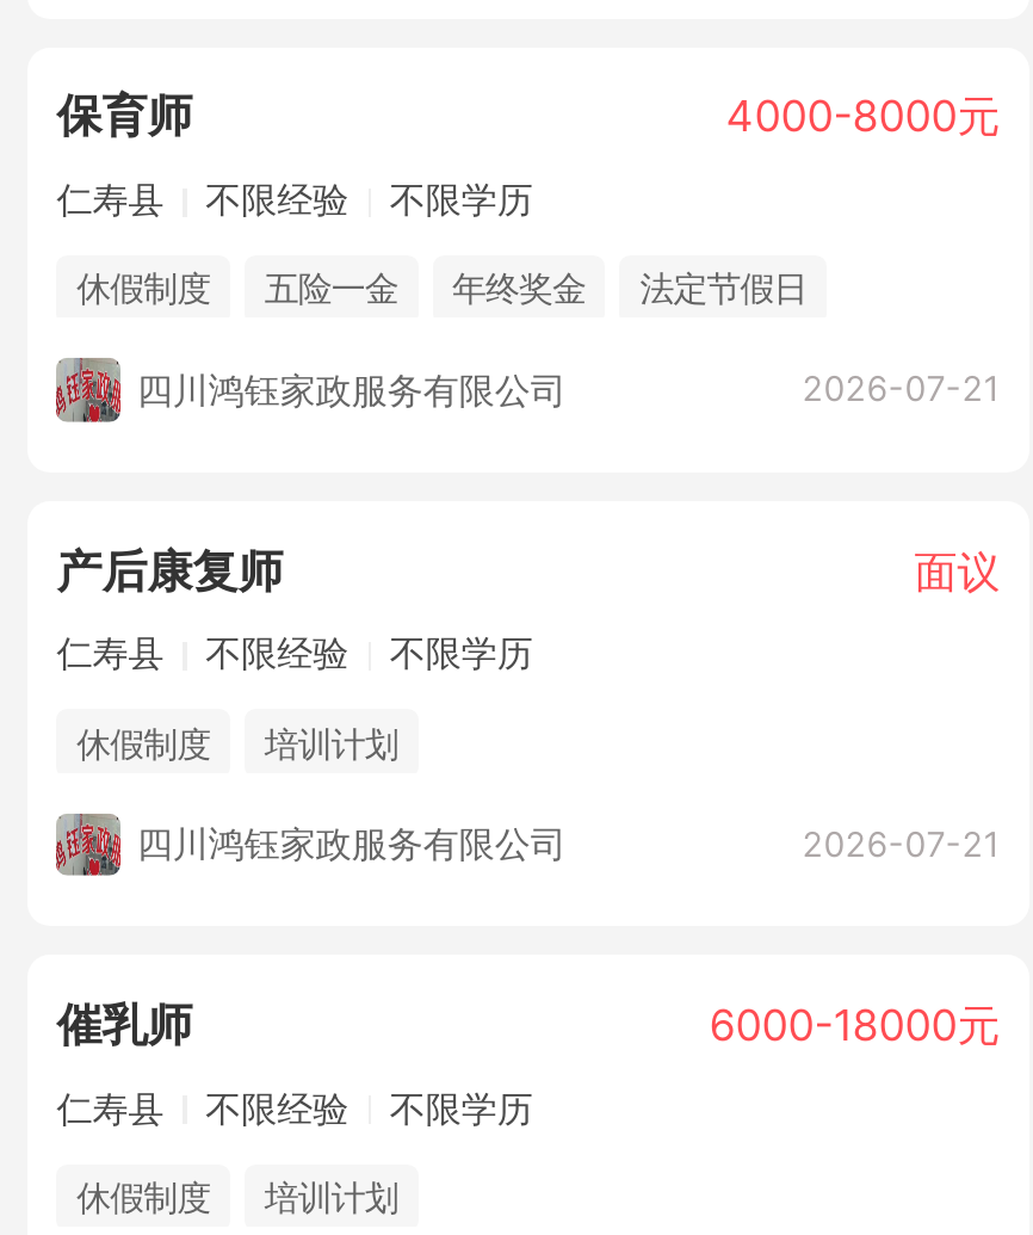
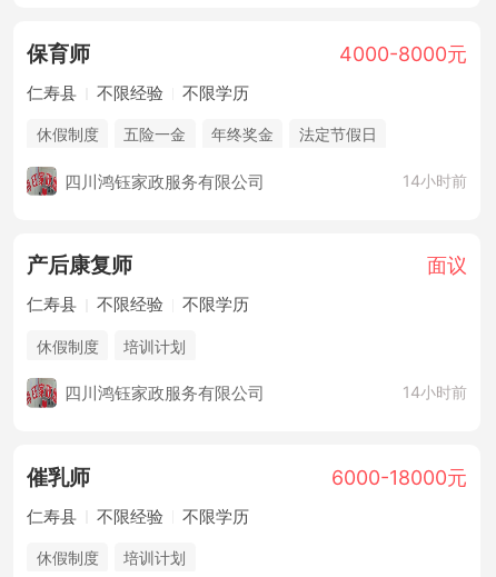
- 2026-07-21
+ 14小时前

- 2026-07-21
+ 14小时前
